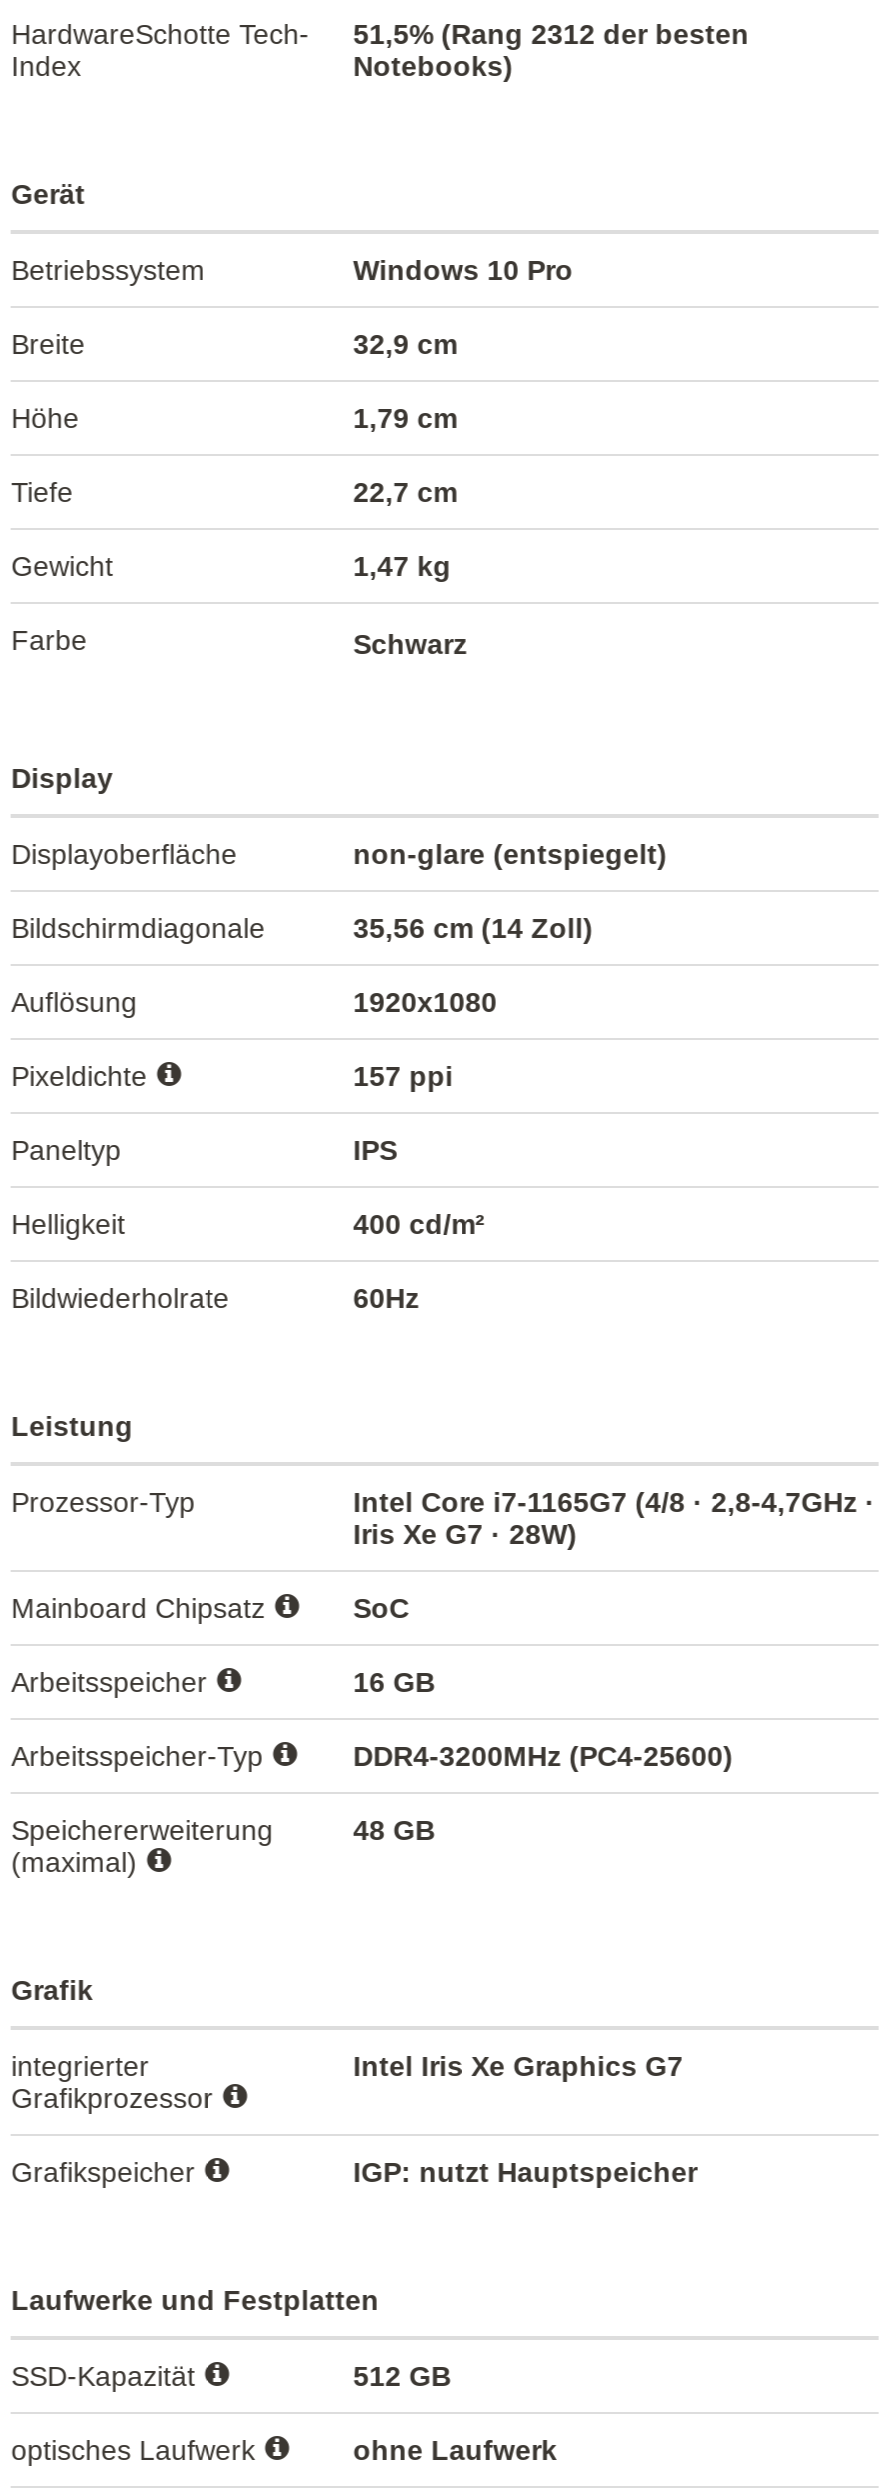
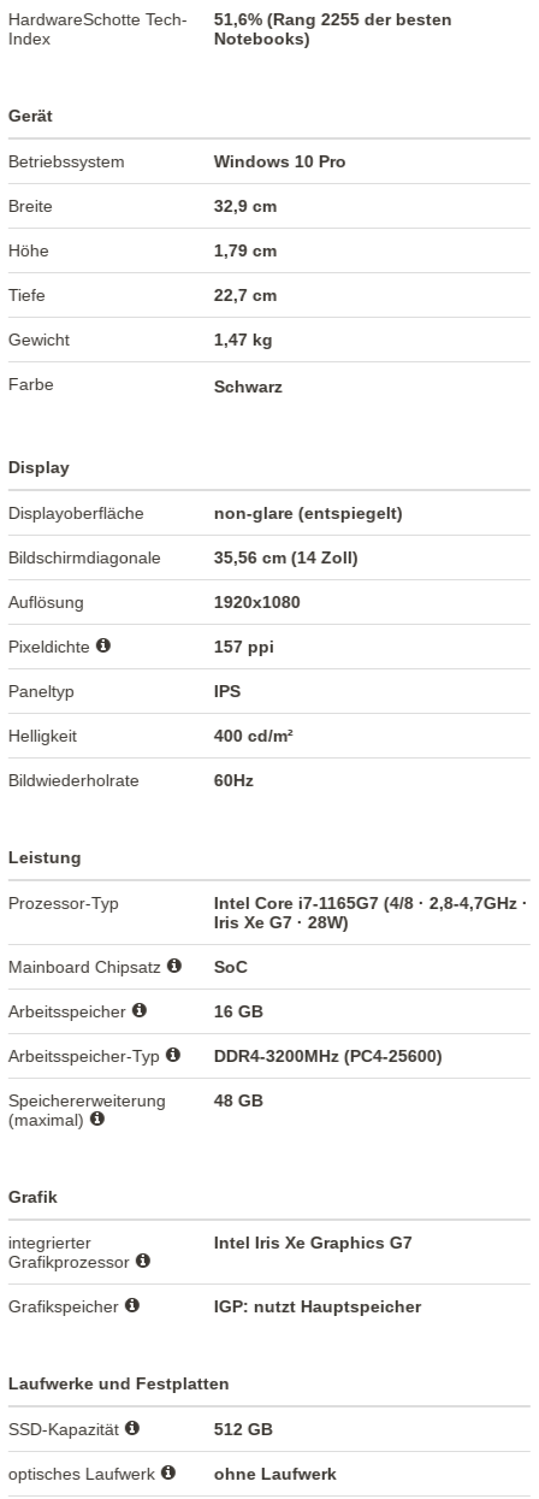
- 51,5% (Rang 2312 der besten
+ 51,6% (Rang 2255 der besten
